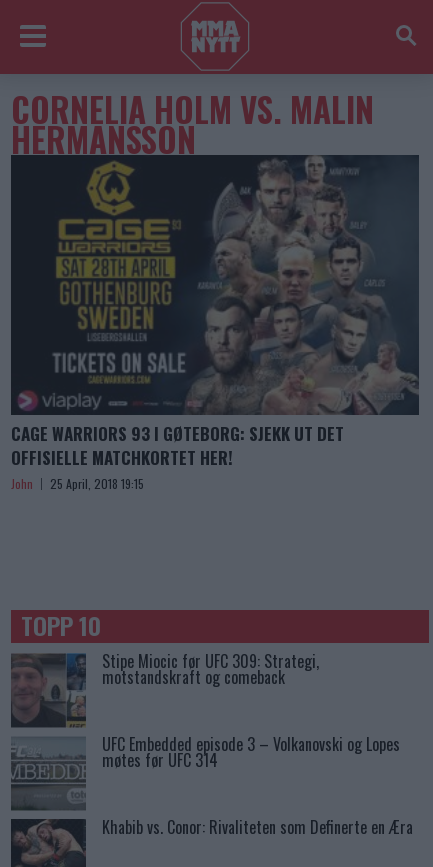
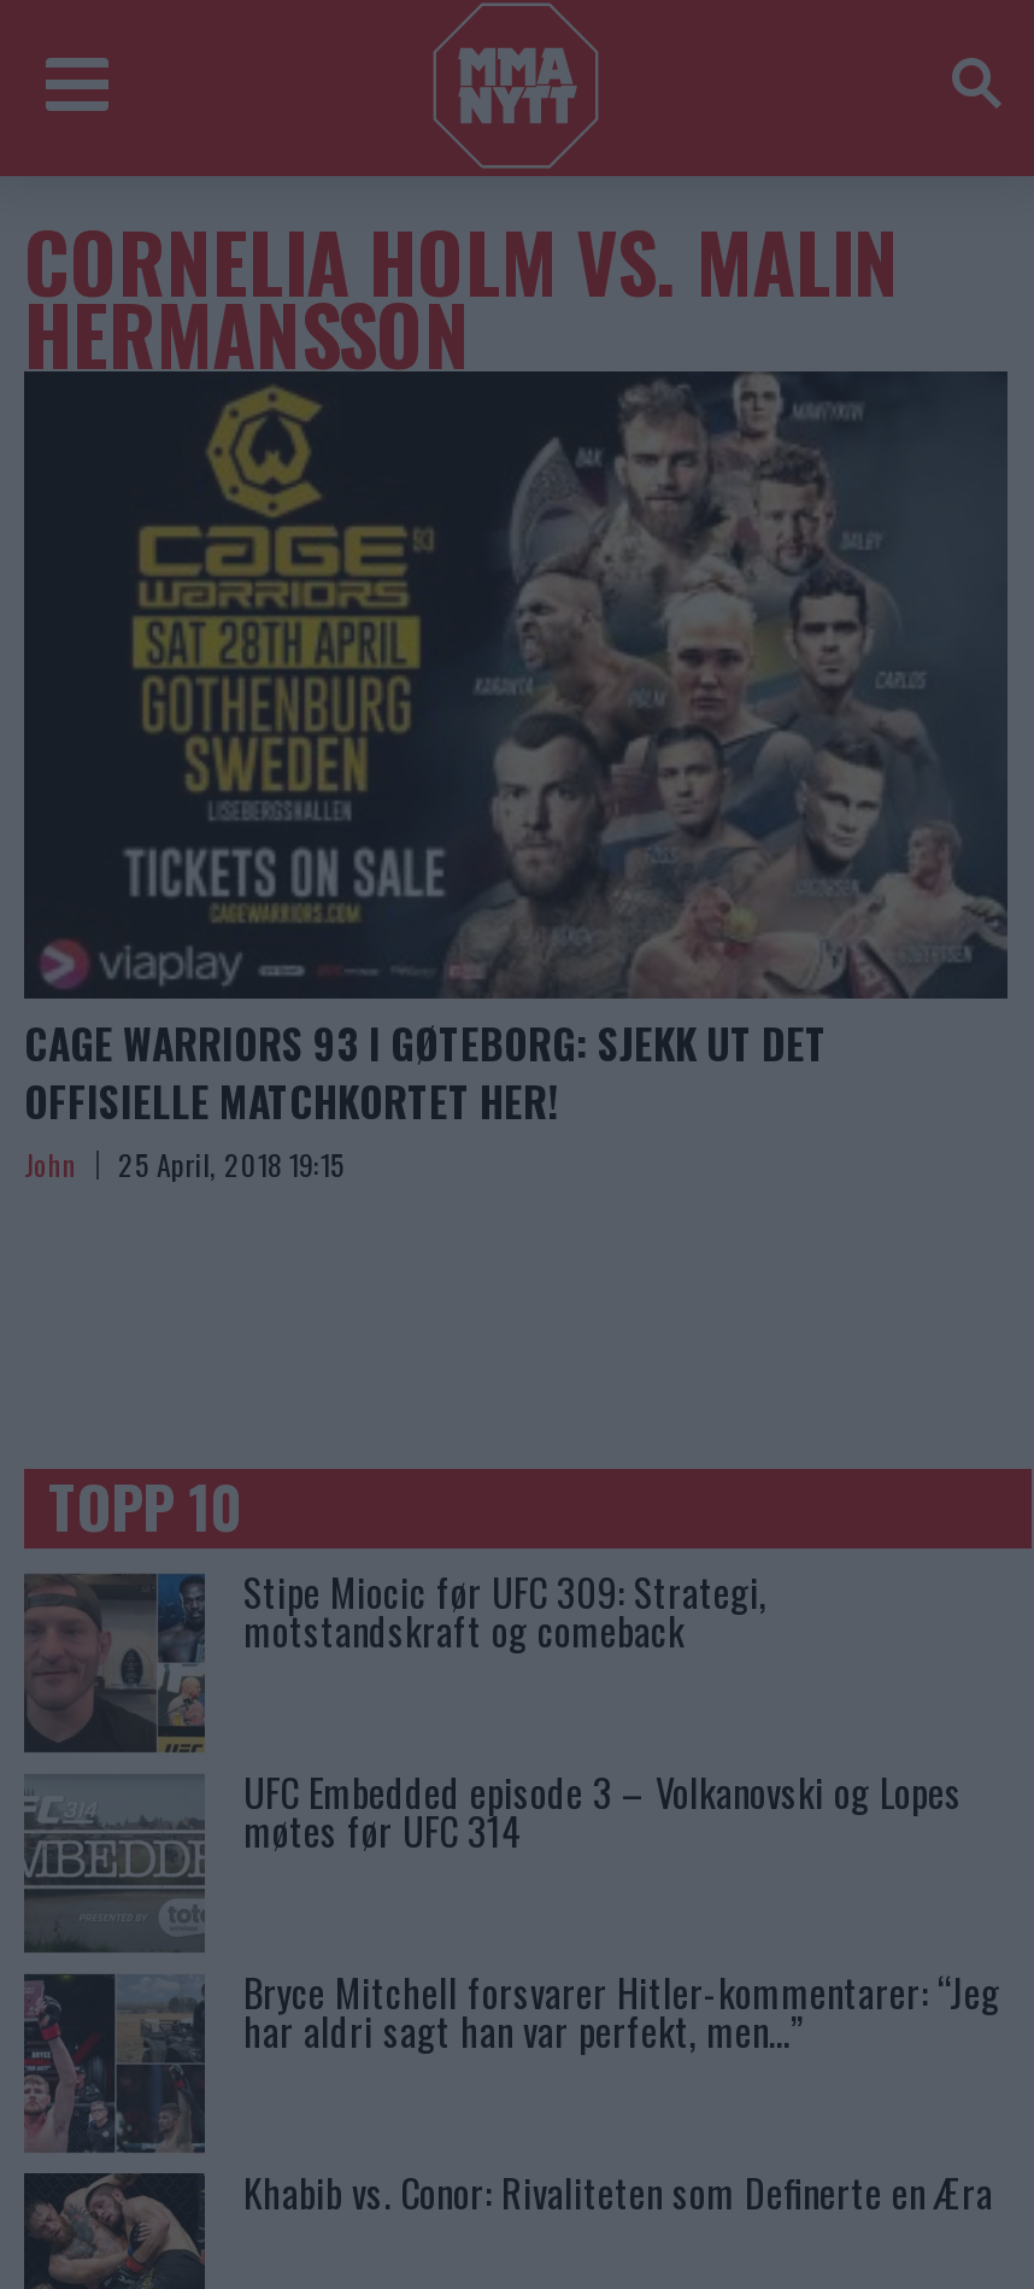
+ [image]
+ Bryce Mitchell forsvarer Hitler-kommentarer: “Jeg
+ har aldri sagt han var perfekt, men…”
